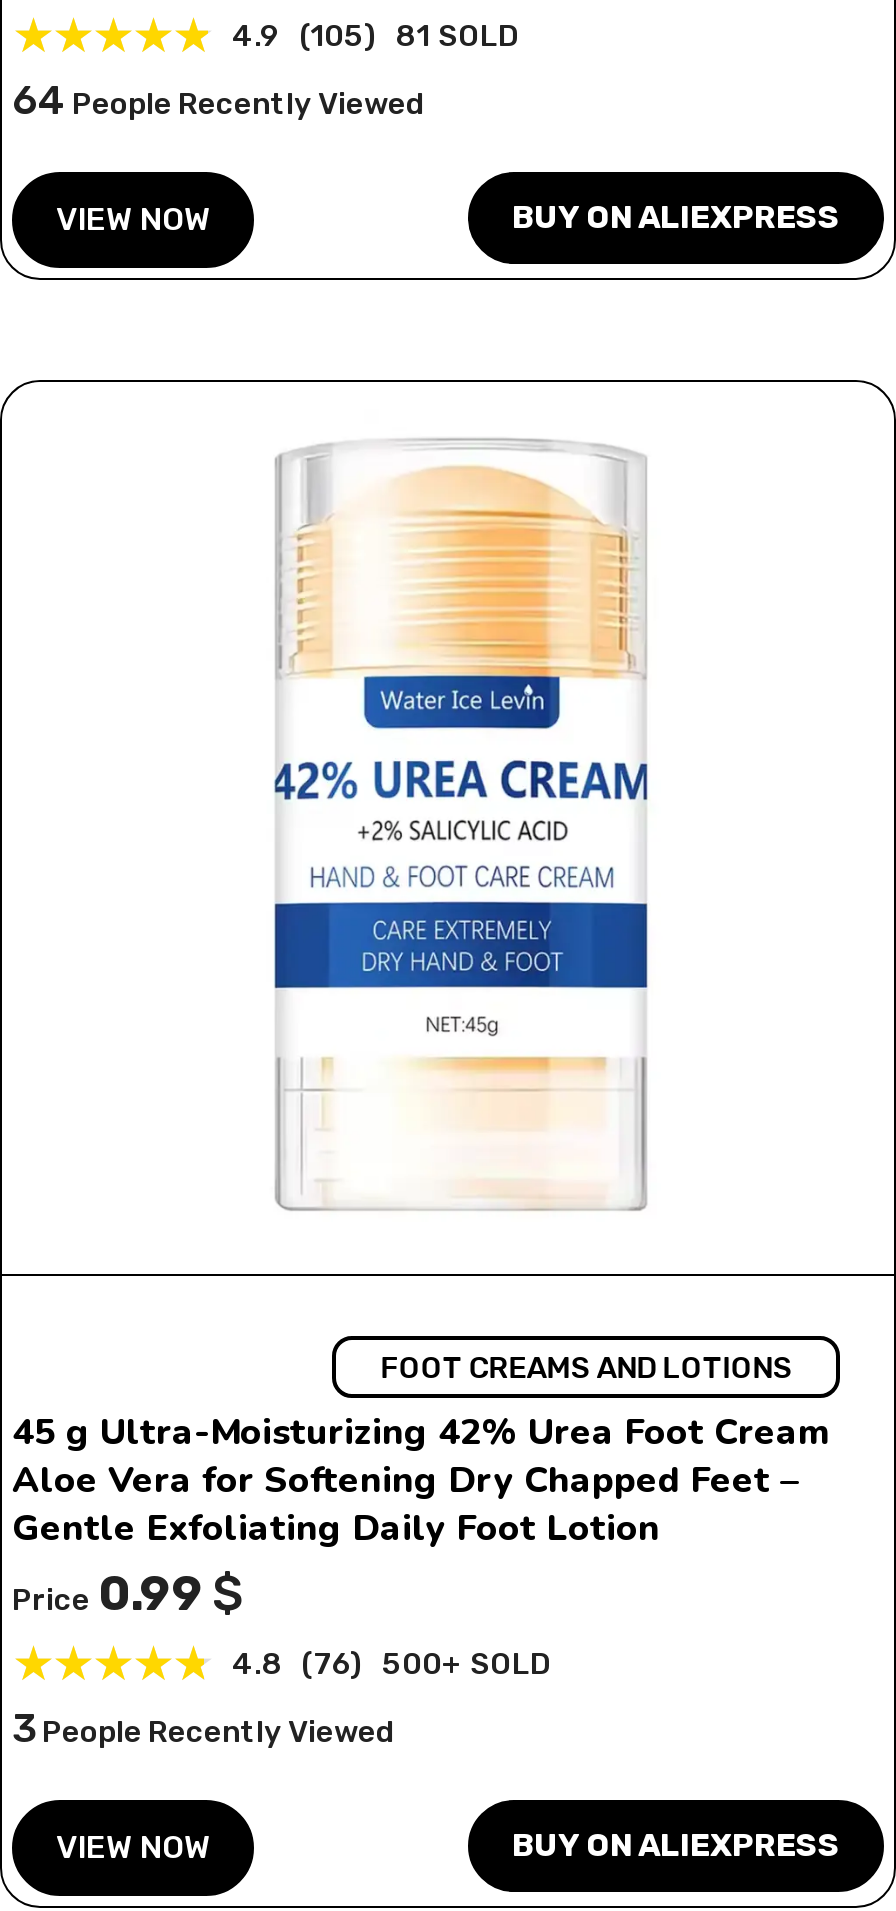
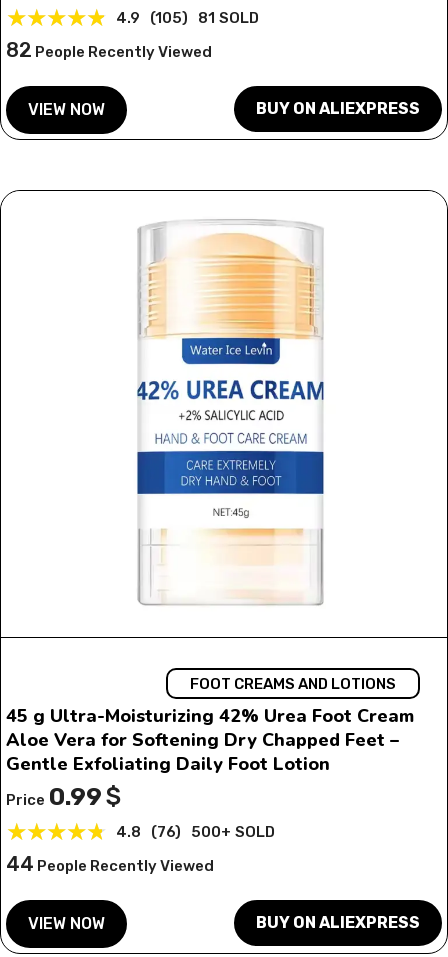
- 64 People Recently Viewed
+ 82 People Recently Viewed

- 3People Recently Viewed
+ 44People Recently Viewed
